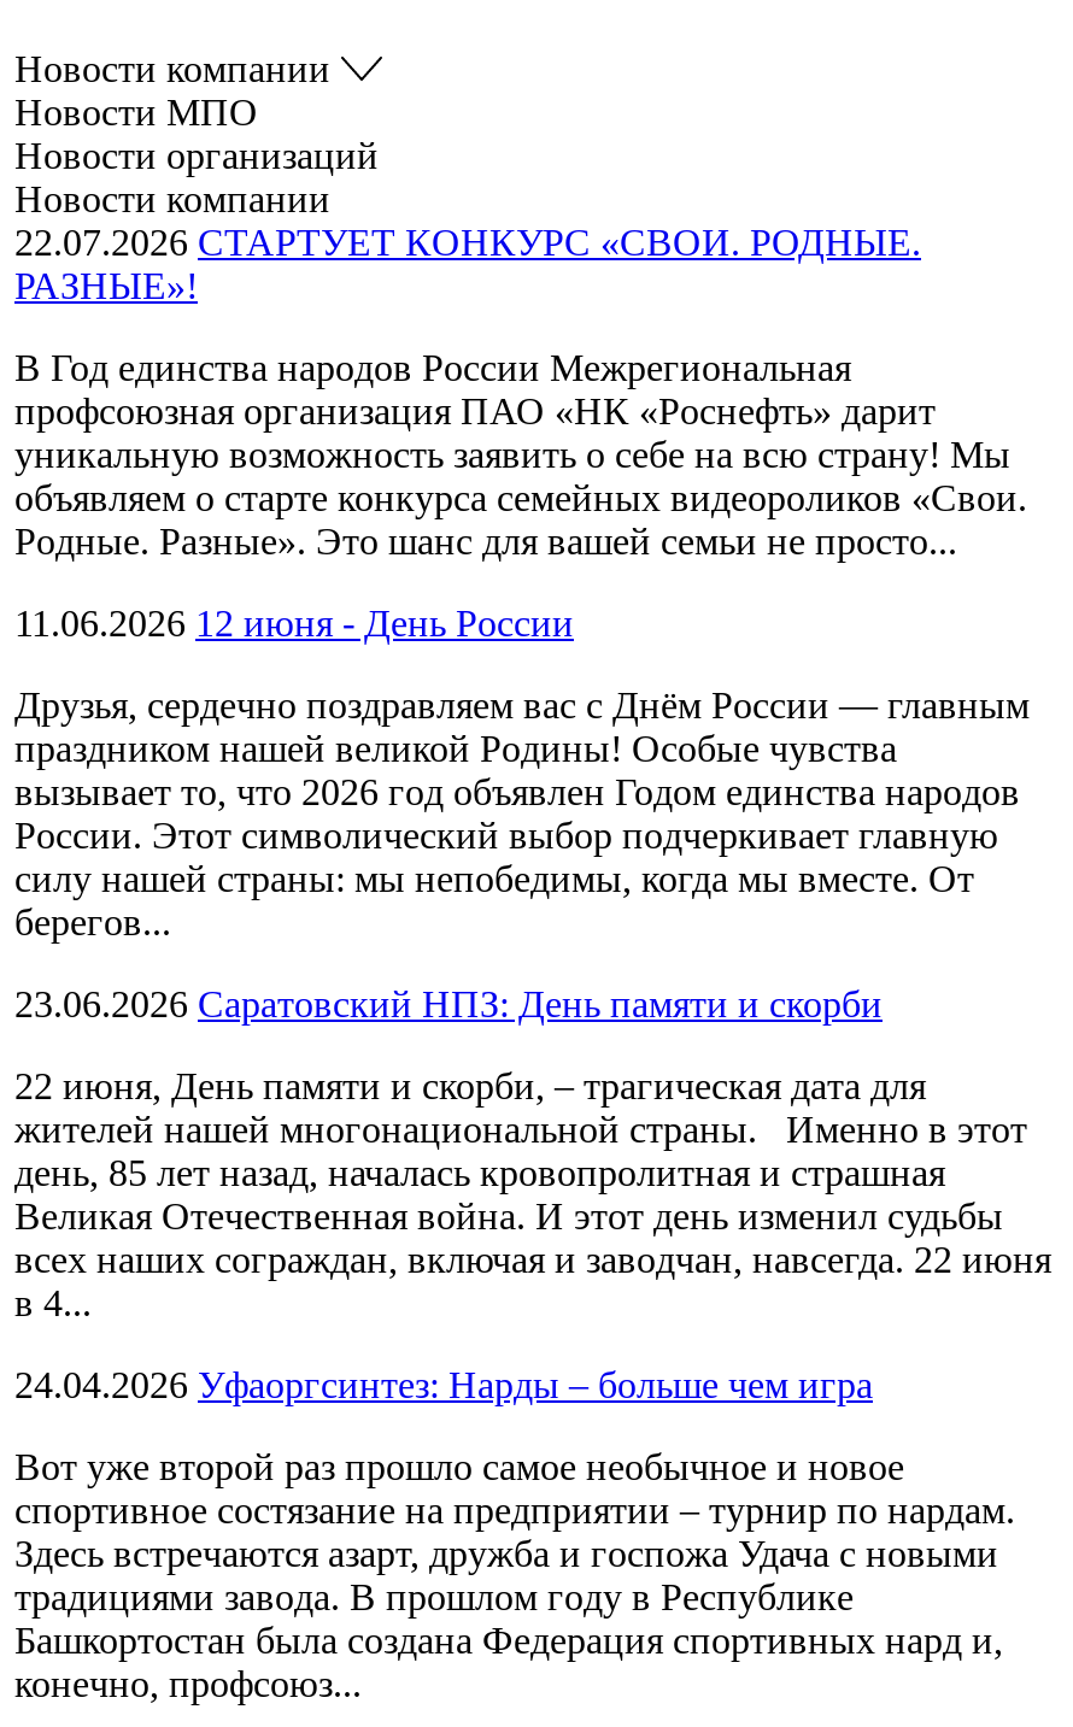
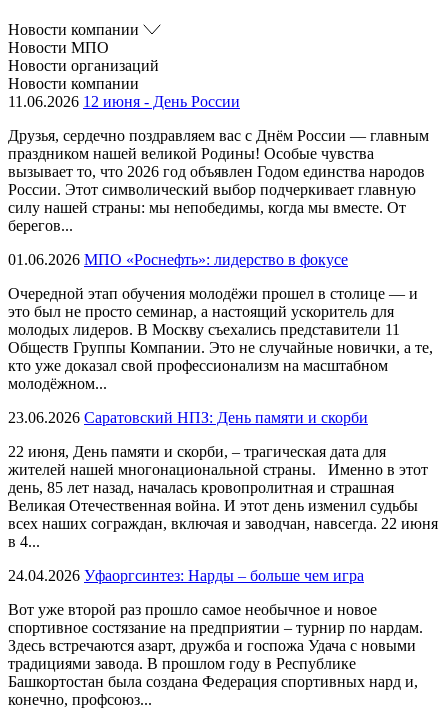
- 22.07.2026 СТАРТУЕТ КОНКУРС «СВОИ. РОДНЫЕ.
- РАЗНЫЕ»!
- В Год единства народов России Межрегиональная
- профсоюзная организация ПАО «НК «Роснефть» дарит
- уникальную возможность заявить о себе на всю страну! Мы
- объявляем о старте конкурса семейных видеороликов «Свои.
- Родные. Разные». Это шанс для вашей семьи не просто...

moved up: 11.06.2026 12 июня - День России | Друзья, сердечно поздравляем вас с Днём России — главным | праздником нашей великой Родины! Особые чувства | вызывает то, что 2026 год объявлен Годом единства народов | России. Этот символический выбор подчеркивает главную | силу нашей страны: мы непобедимы, когда мы вместе. От | берегов...

+ 01.06.2026 МПО «Роснефть»: лидерство в фокусе
+ Очередной этап обучения молодёжи прошел в столице — и
+ это был не просто семинар, а настоящий ускоритель для
+ молодых лидеров. В Москву съехались представители 11
+ Обществ Группы Компании. Это не случайные новички, а те,
+ кто уже доказал свой профессионализм на масштабном
+ молодёжном...
